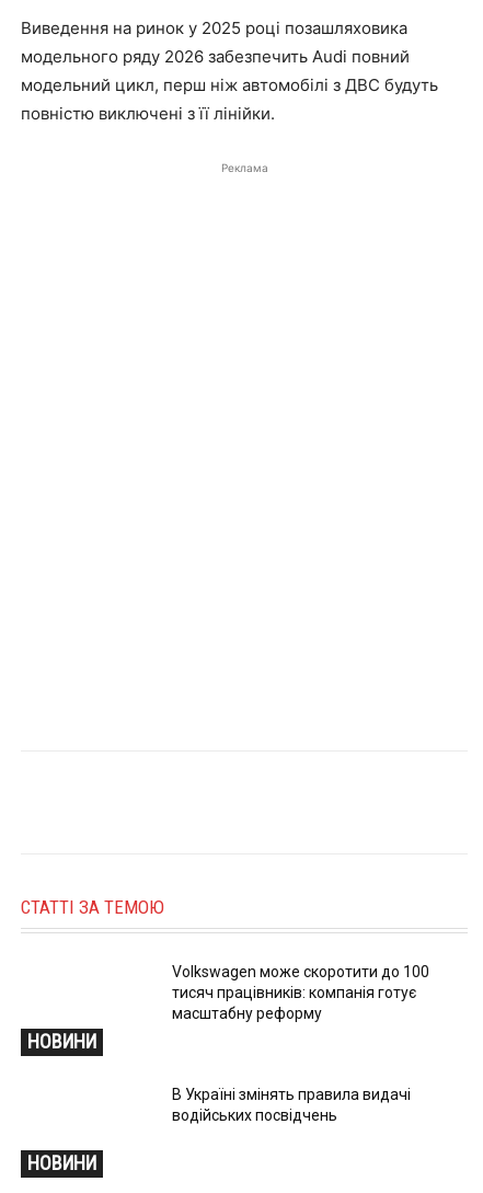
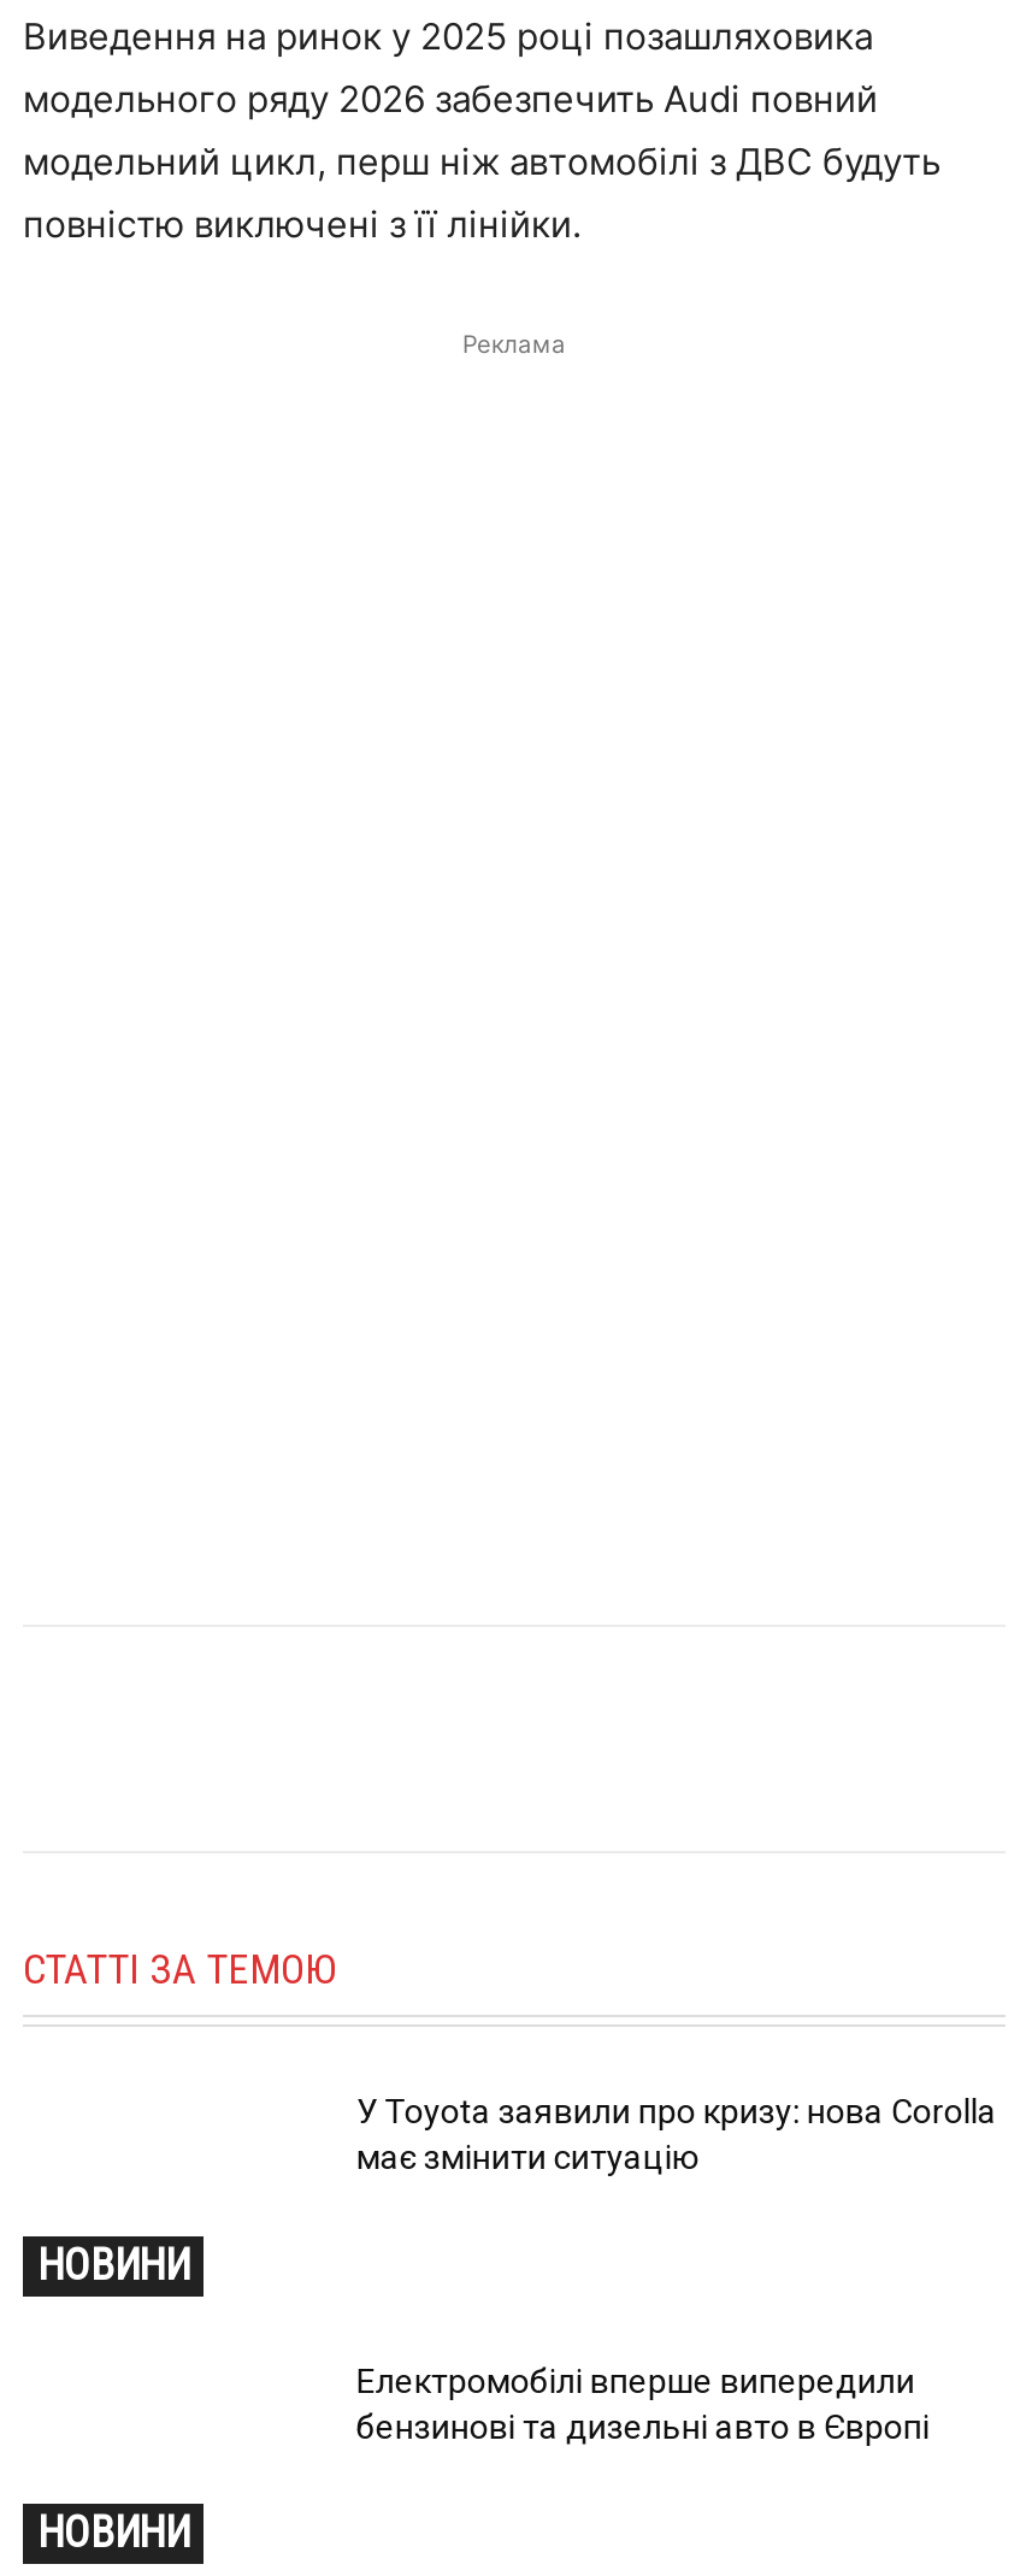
- Volkswagen може скоротити до 100
- тисяч працівників: компанія готує
- масштабну реформу
+ У Toyota заявили про кризу: нова Corolla
+ має змінити ситуацію

- В Україні змінять правила видачі
- водійських посвідчень
+ Електромобілі вперше випередили
+ бензинові та дизельні авто в Європі
